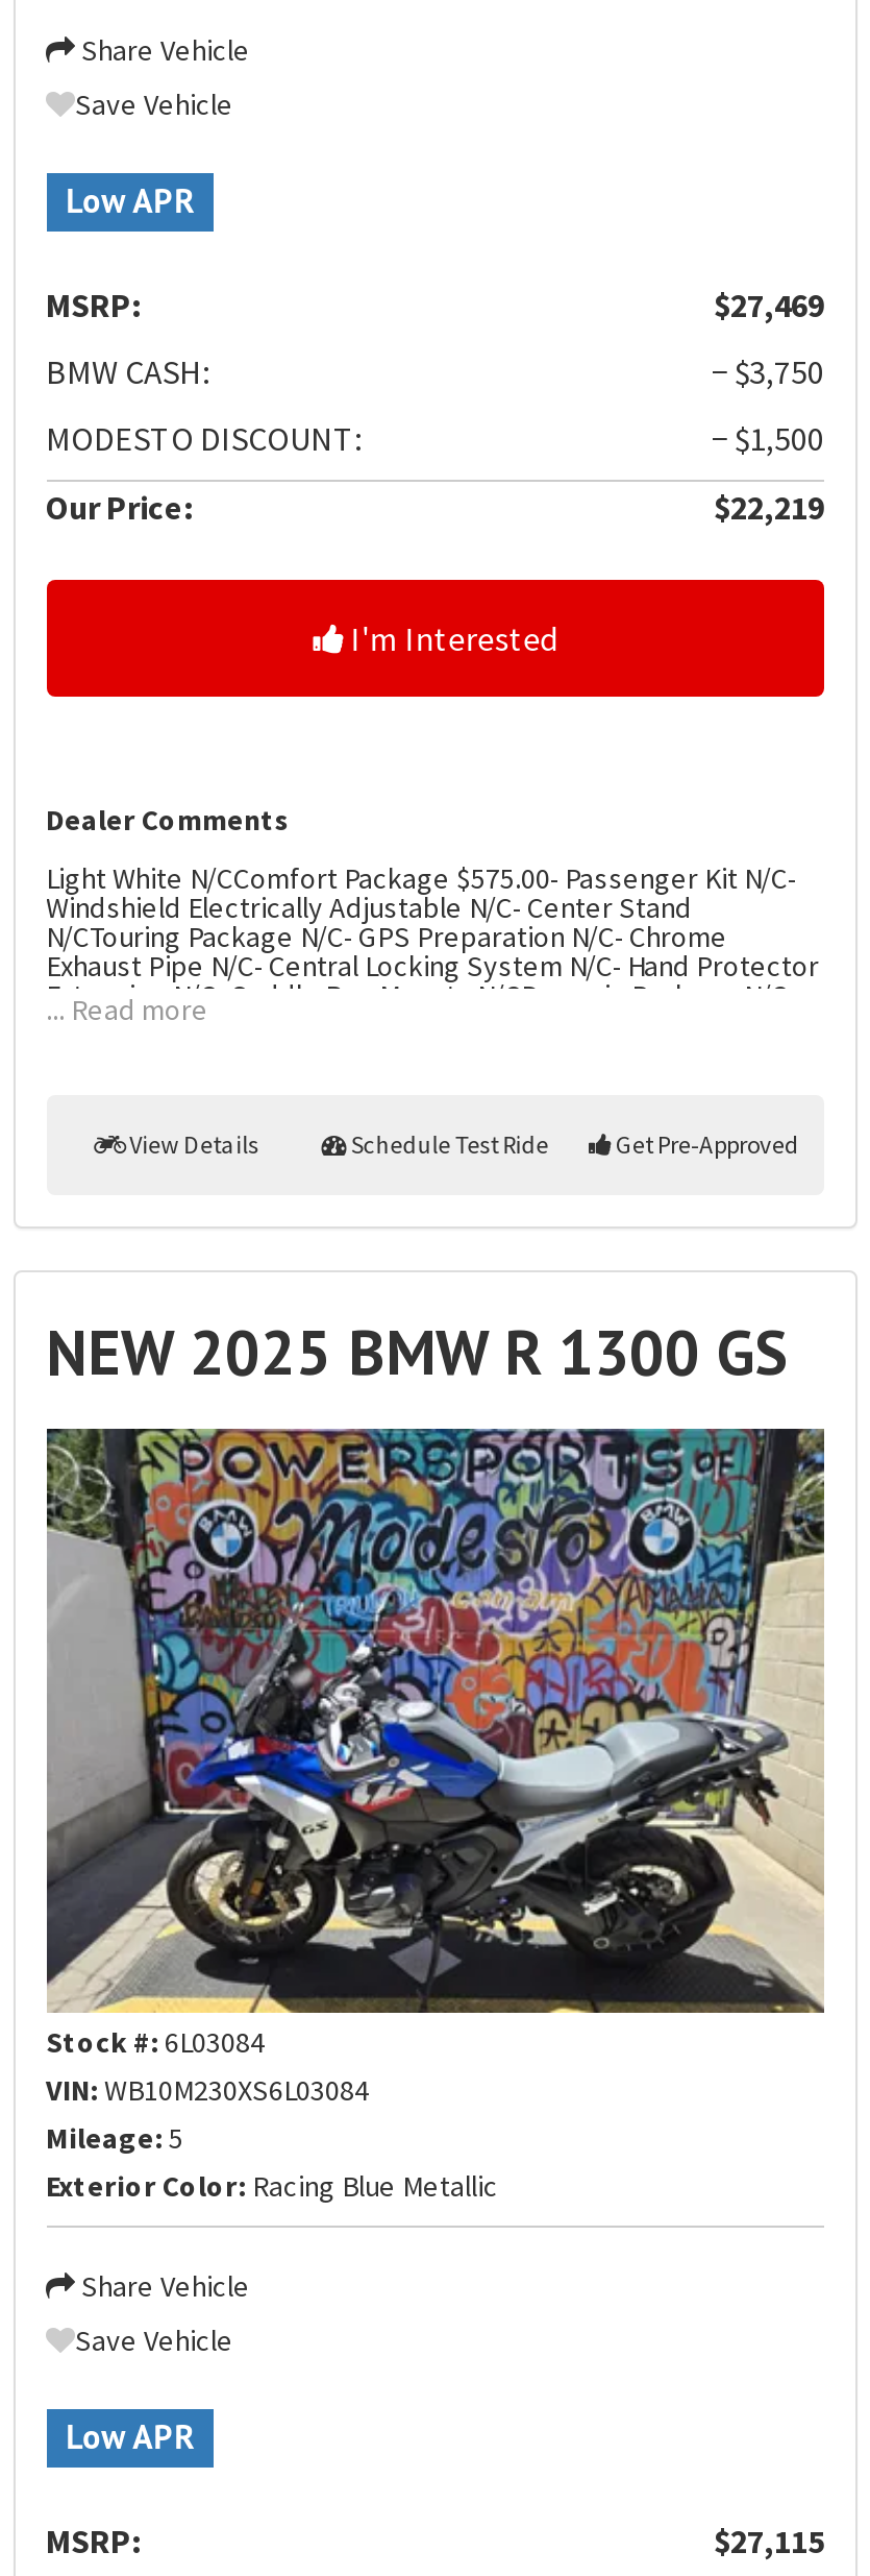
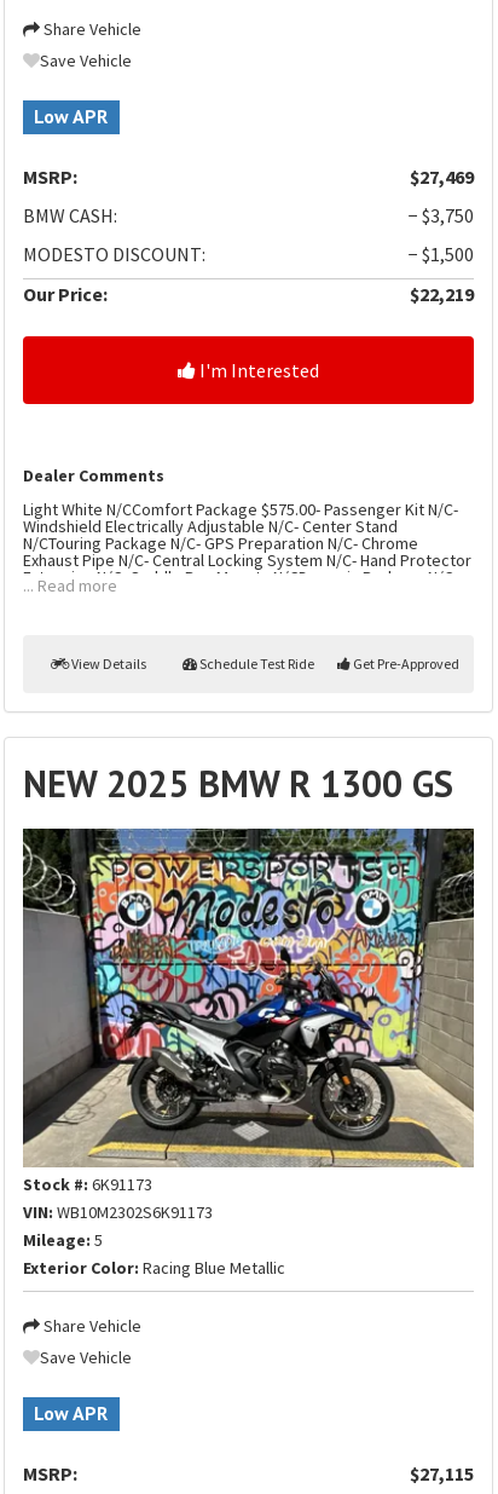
- [image]
- Stock #: 6L03084
+ [image]
+ Stock #: 6K91173

- VIN: WB10M230XS6L03084
+ VIN: WB10M2302S6K91173
